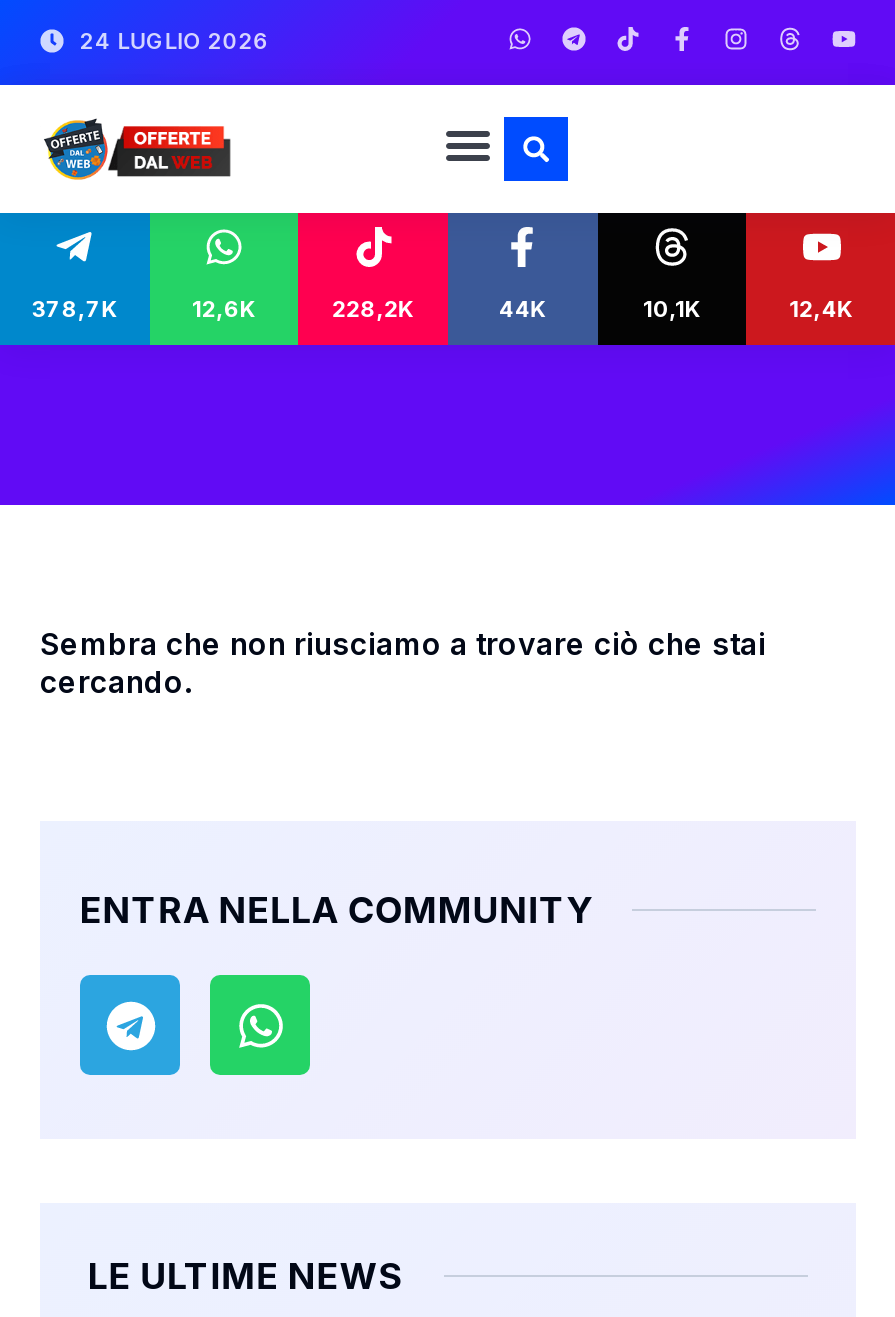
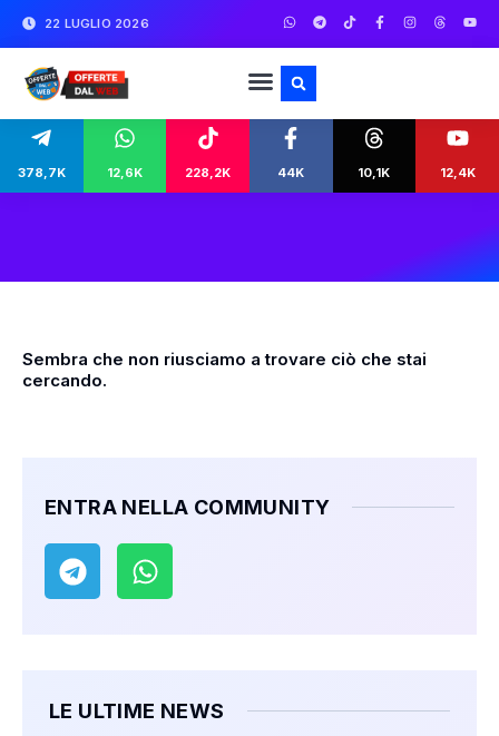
- 24 LUGLIO 2026
+ 22 LUGLIO 2026
